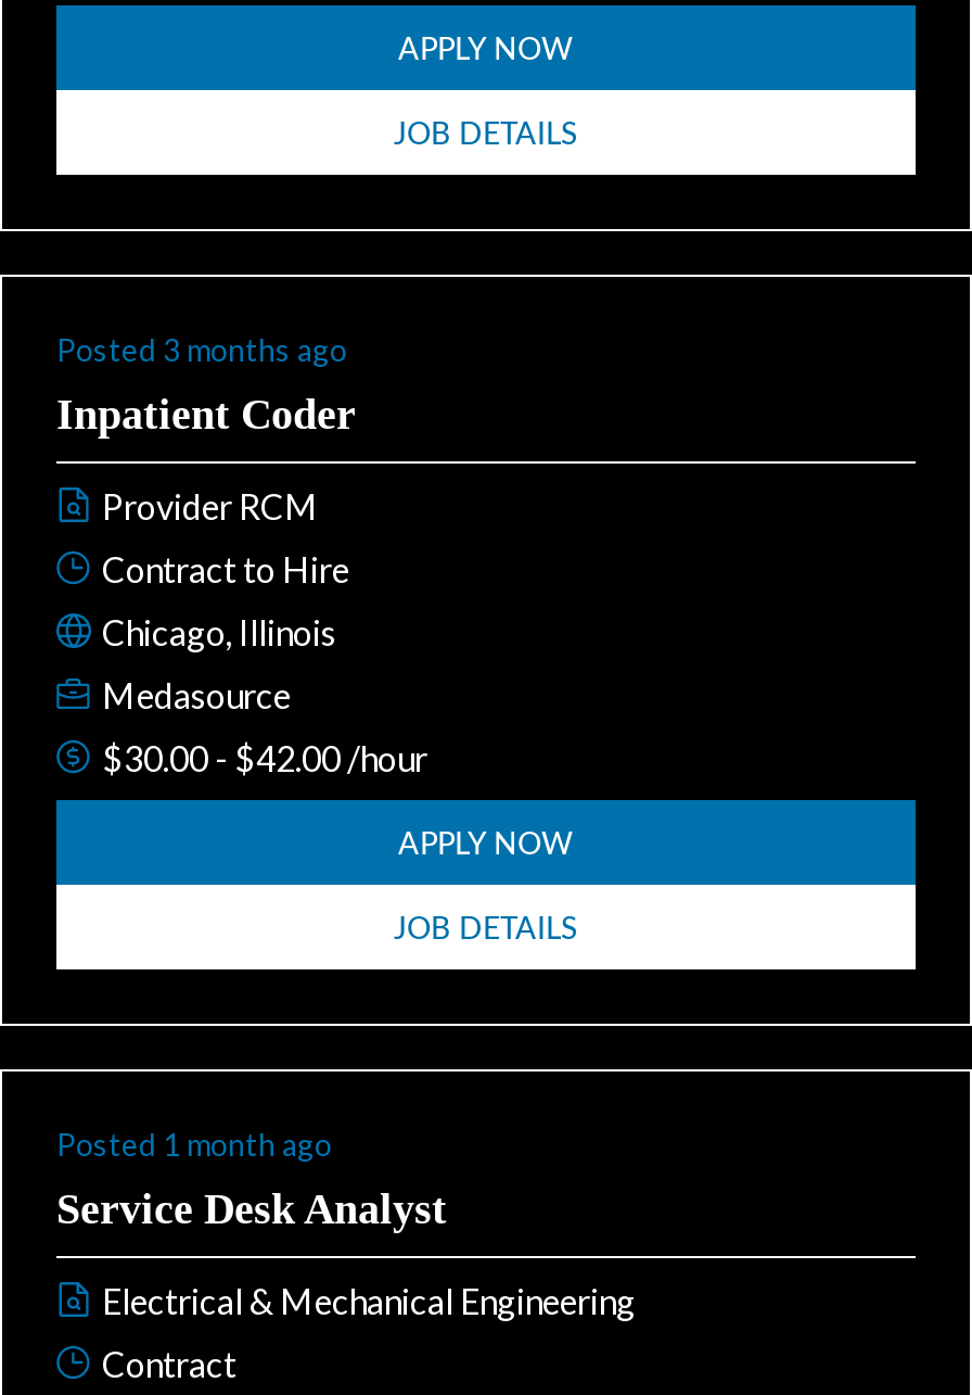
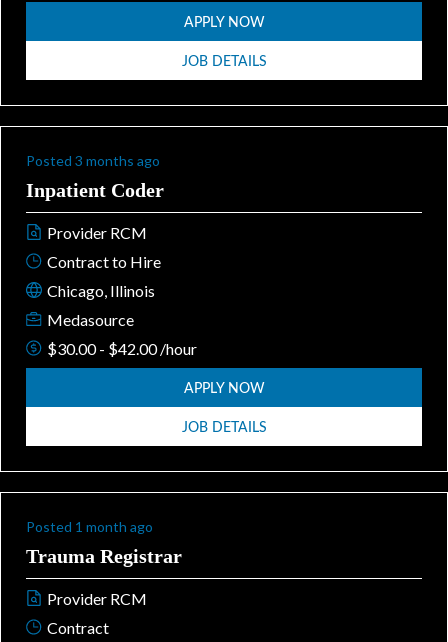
- Service Desk Analyst
+ Trauma Registrar

- Electrical & Mechanical Engineering
+ Provider RCM
